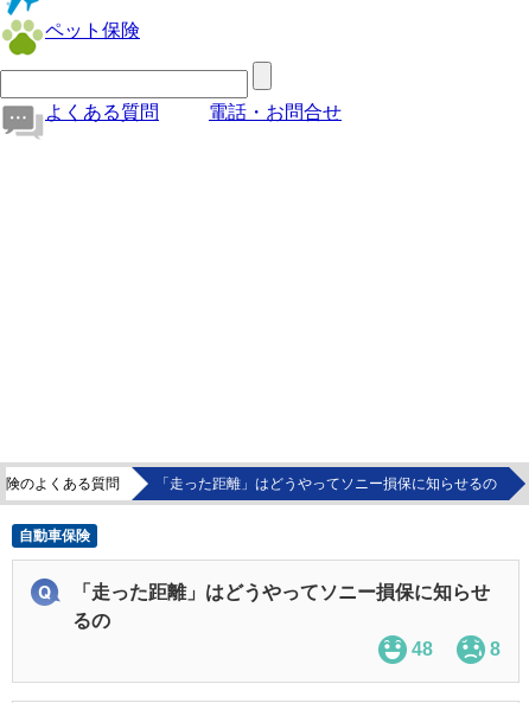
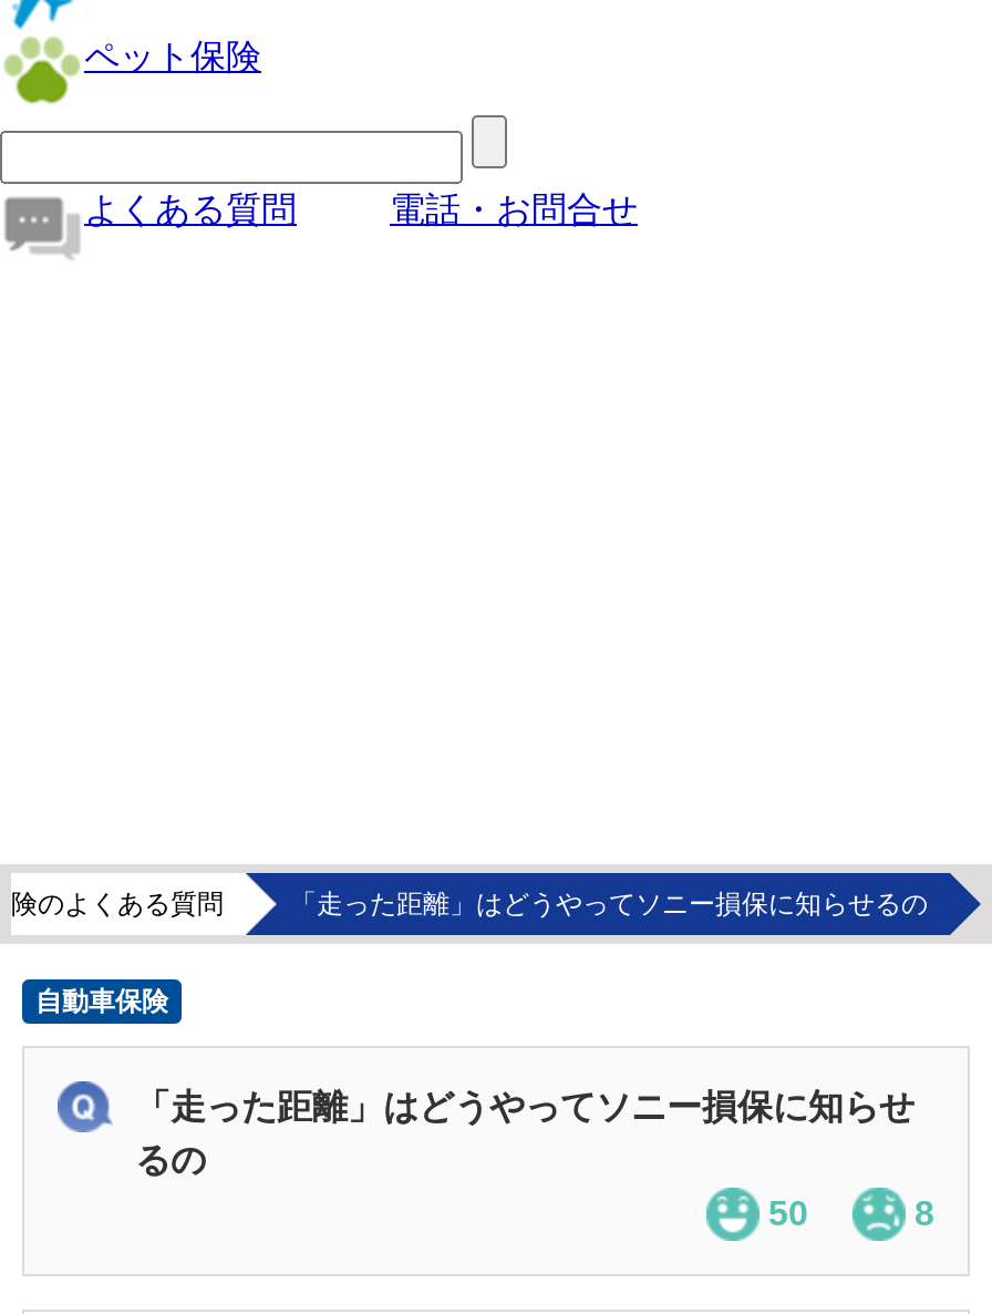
- 48
+ 50
